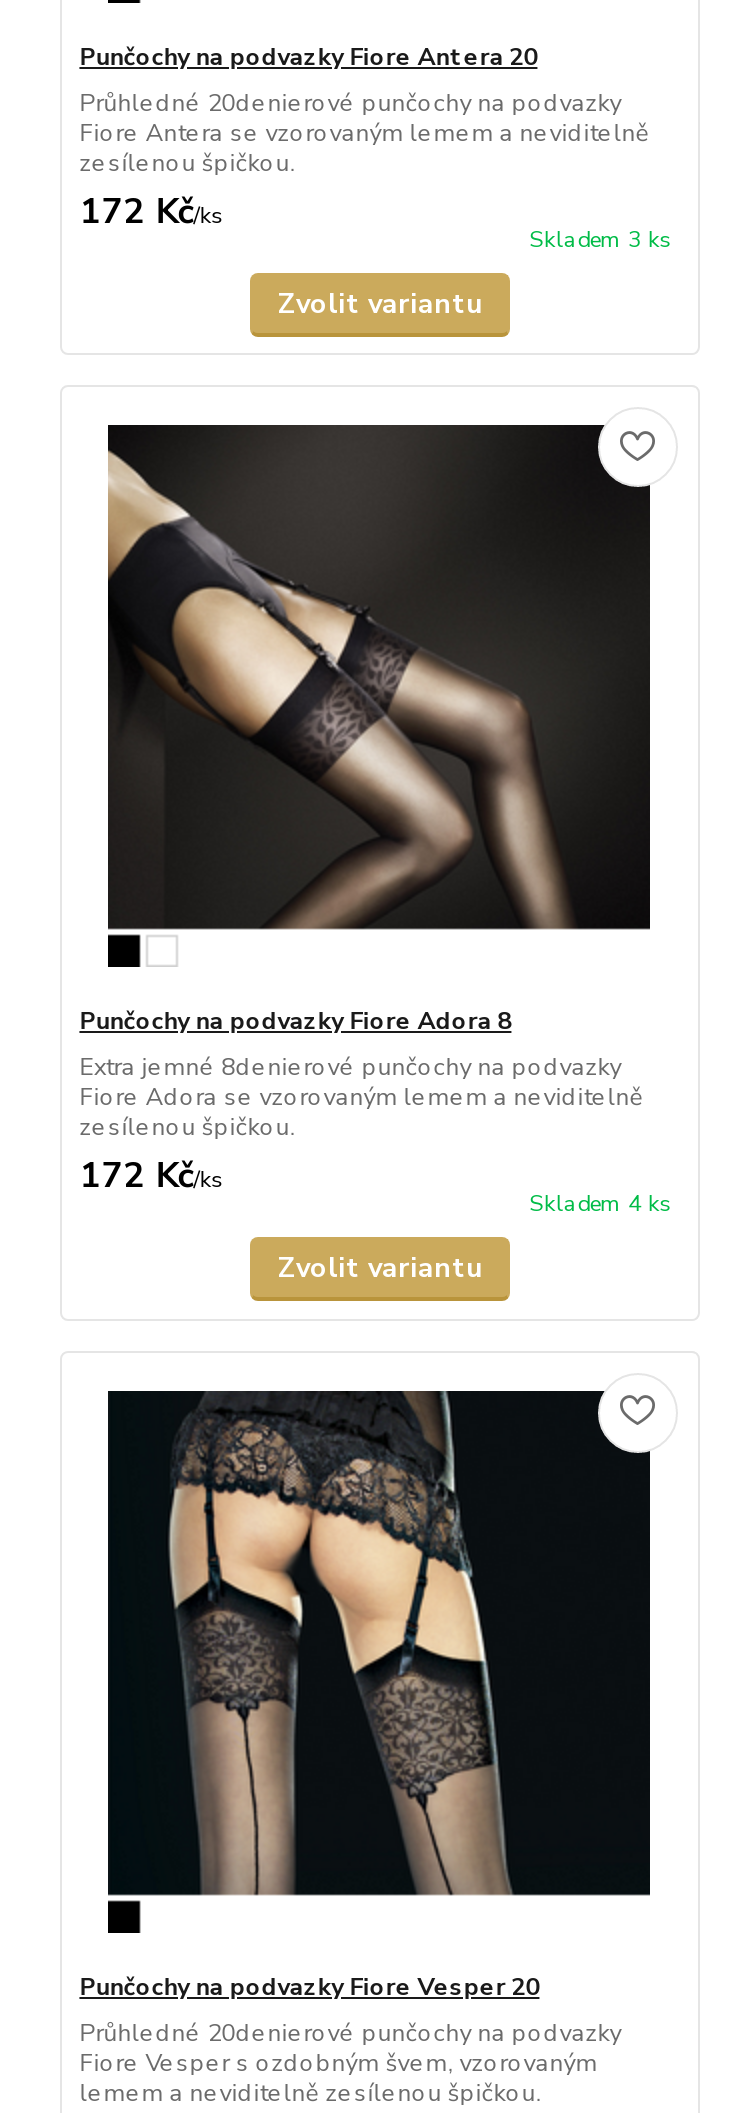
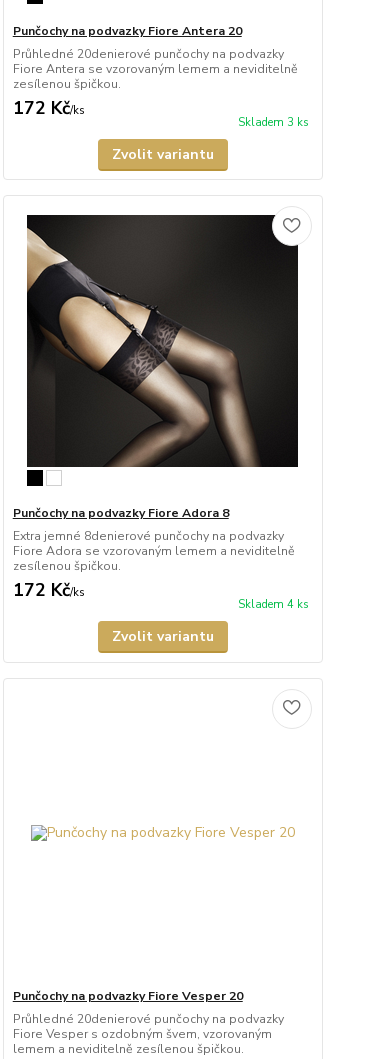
- [image]
